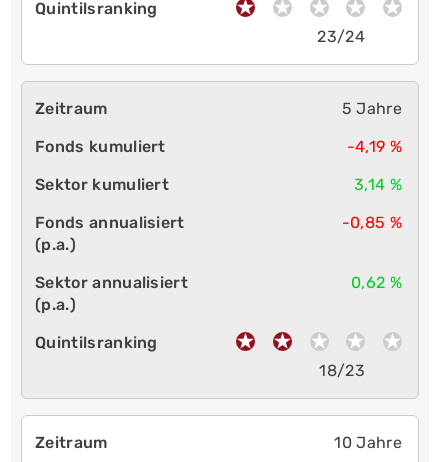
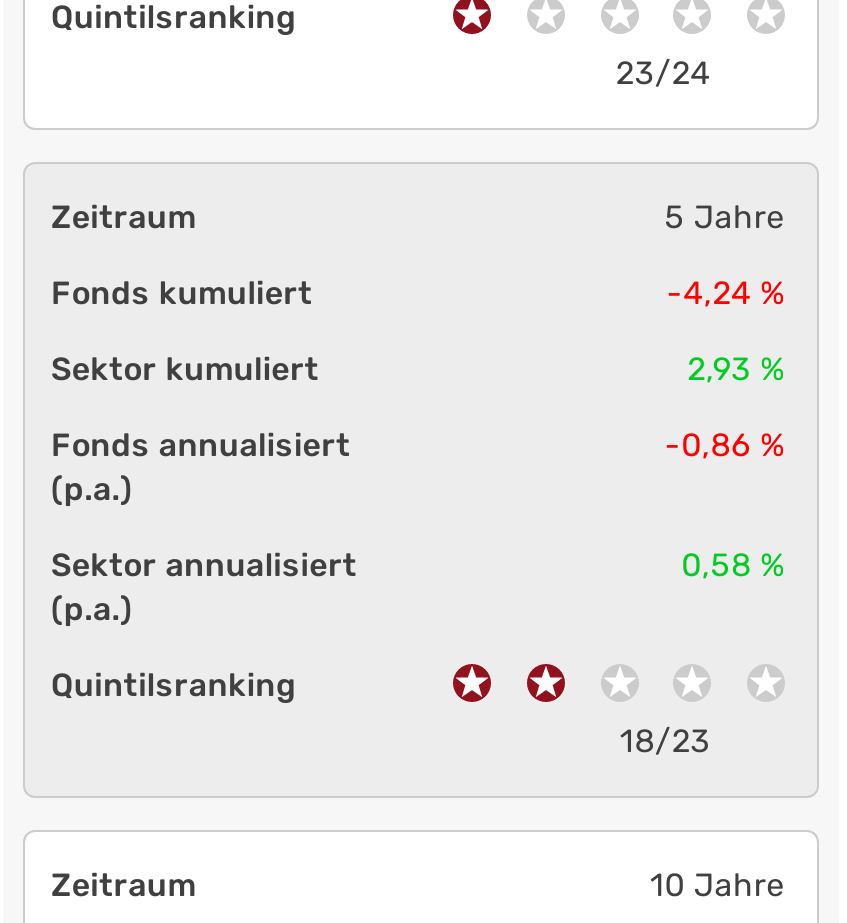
- -4,19 %
+ -4,24 %

- 3,14 %
+ 2,93 %

- -0,85 %
+ -0,86 %

- 0,62 %
+ 0,58 %
